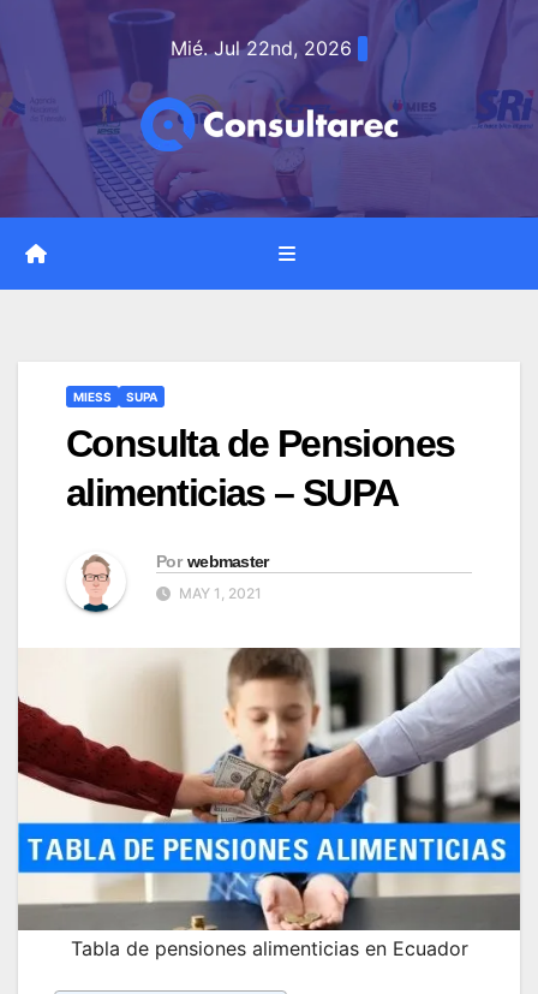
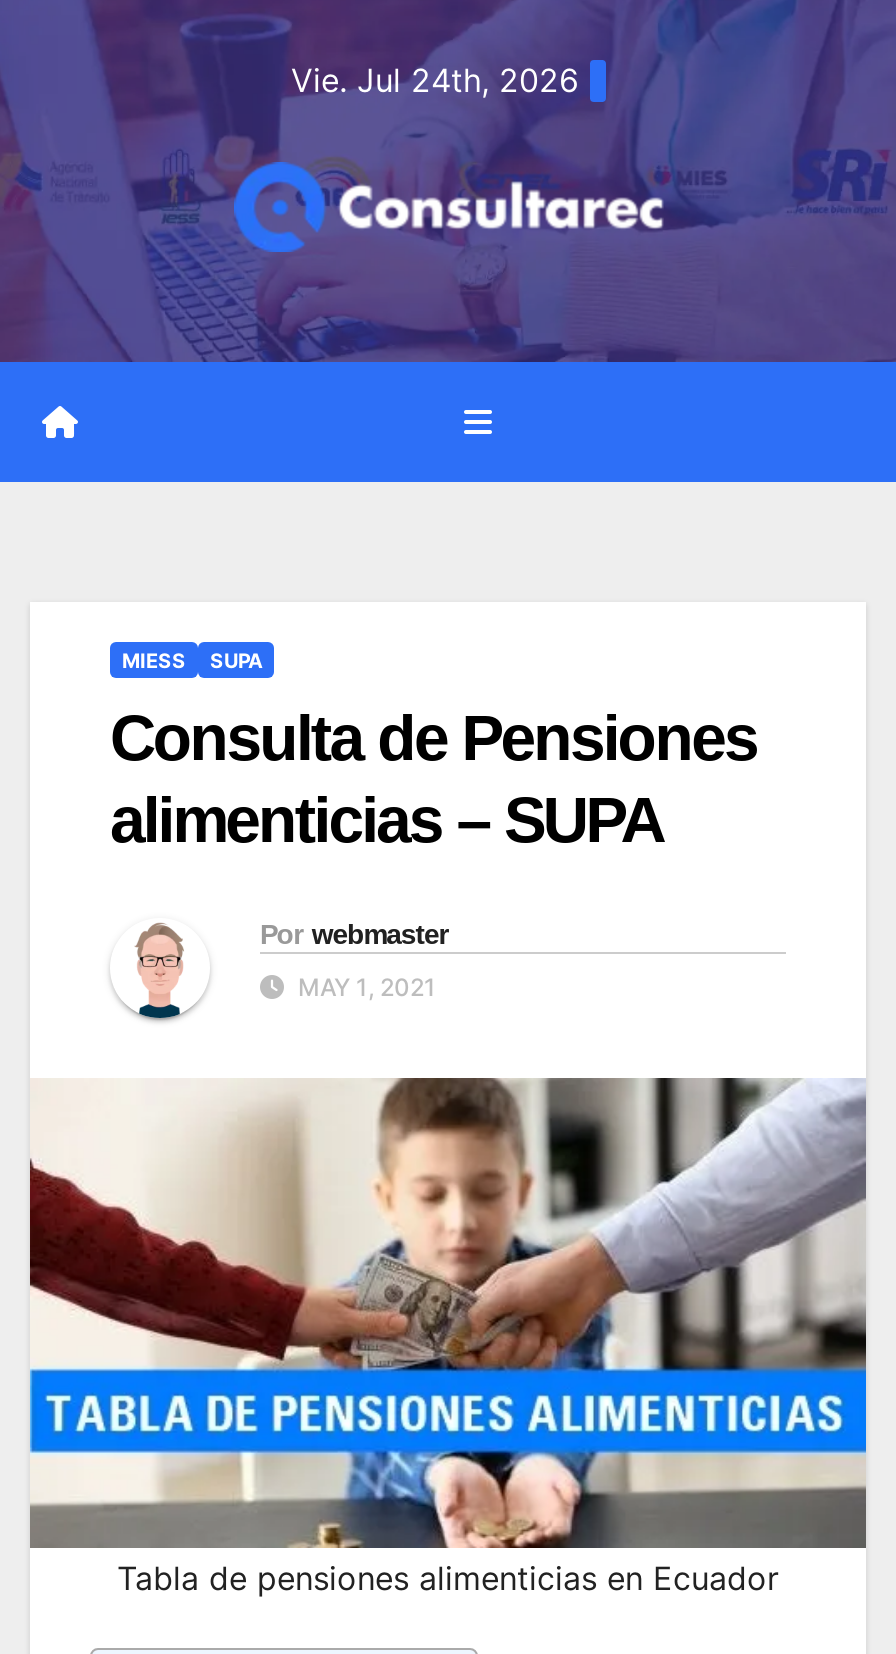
- Mié. Jul 22nd, 2026
+ Vie. Jul 24th, 2026
